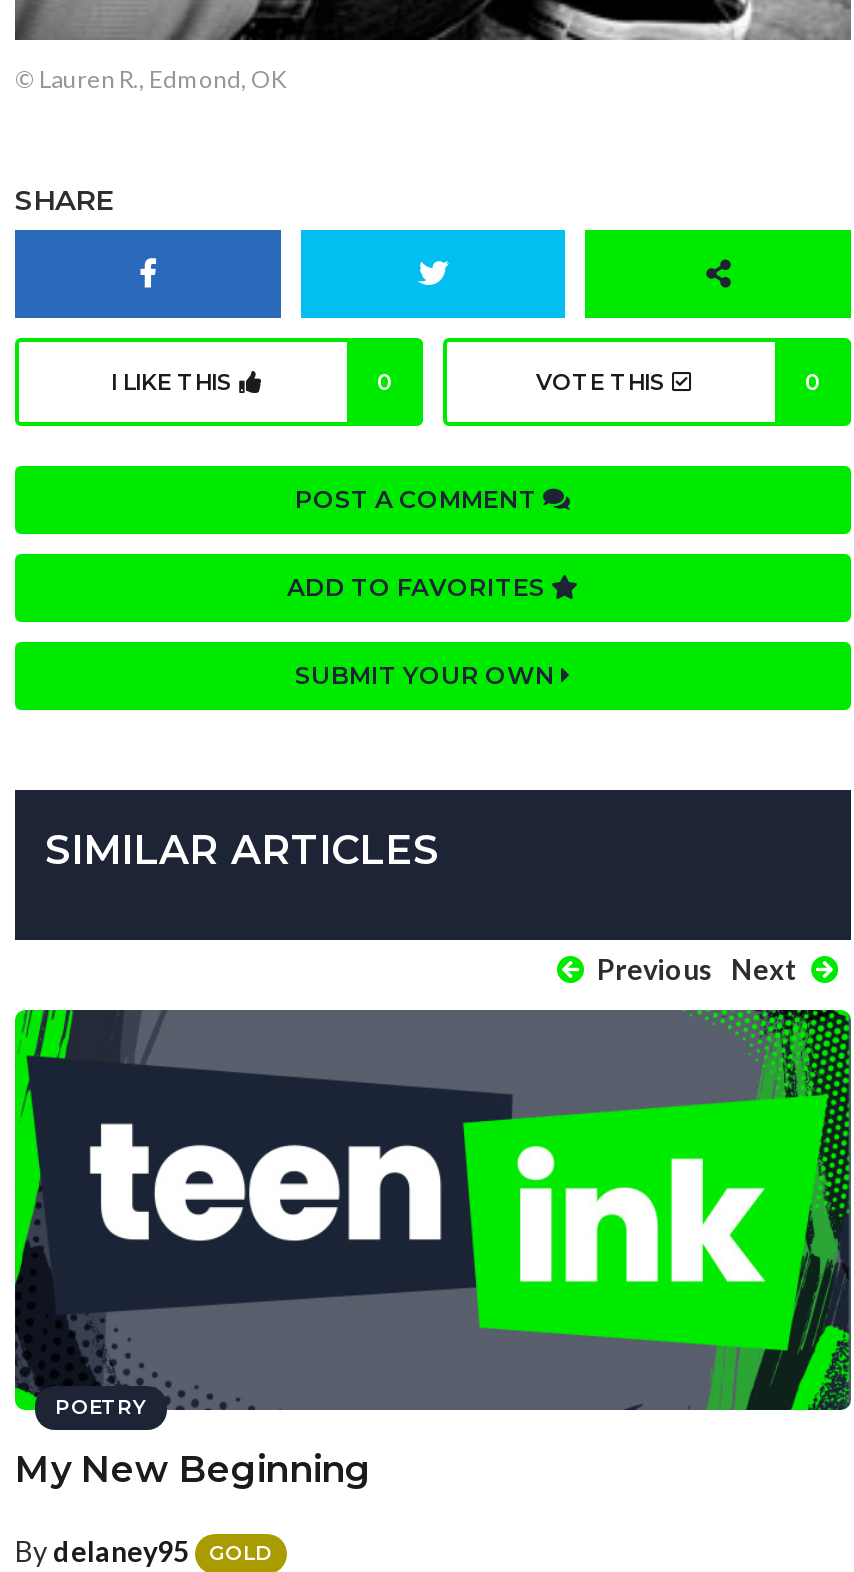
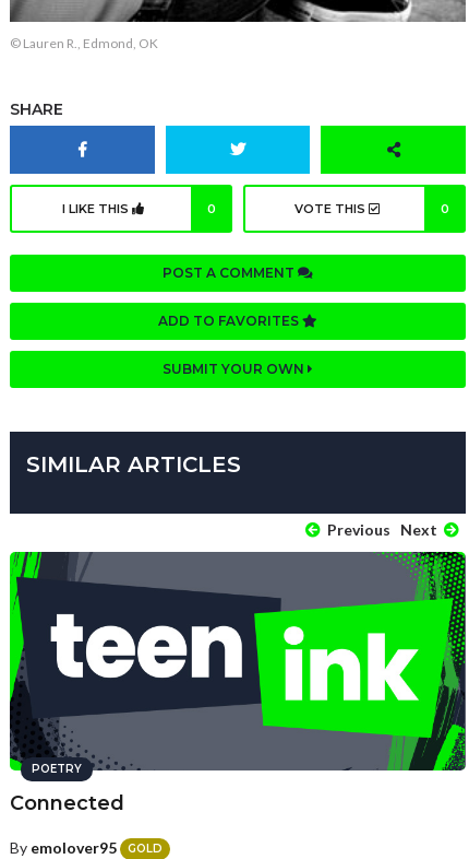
- My New Beginning
+ Connected

- By delaney95 GOLD
+ By emolover95 GOLD
